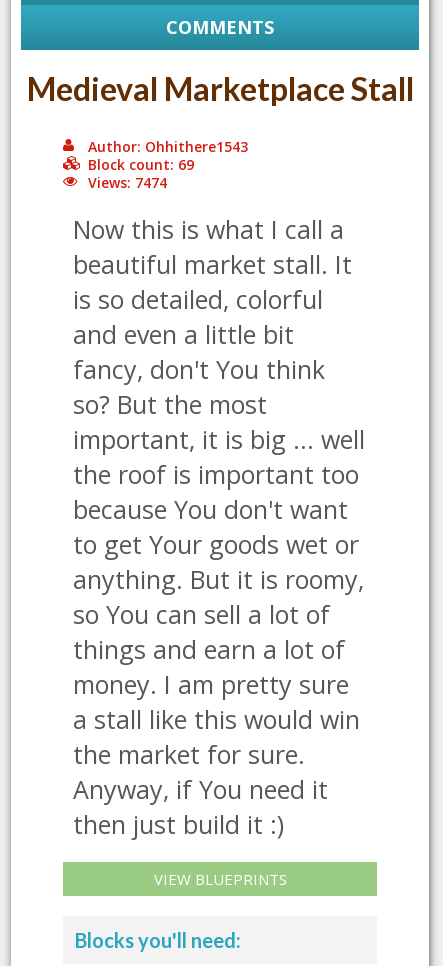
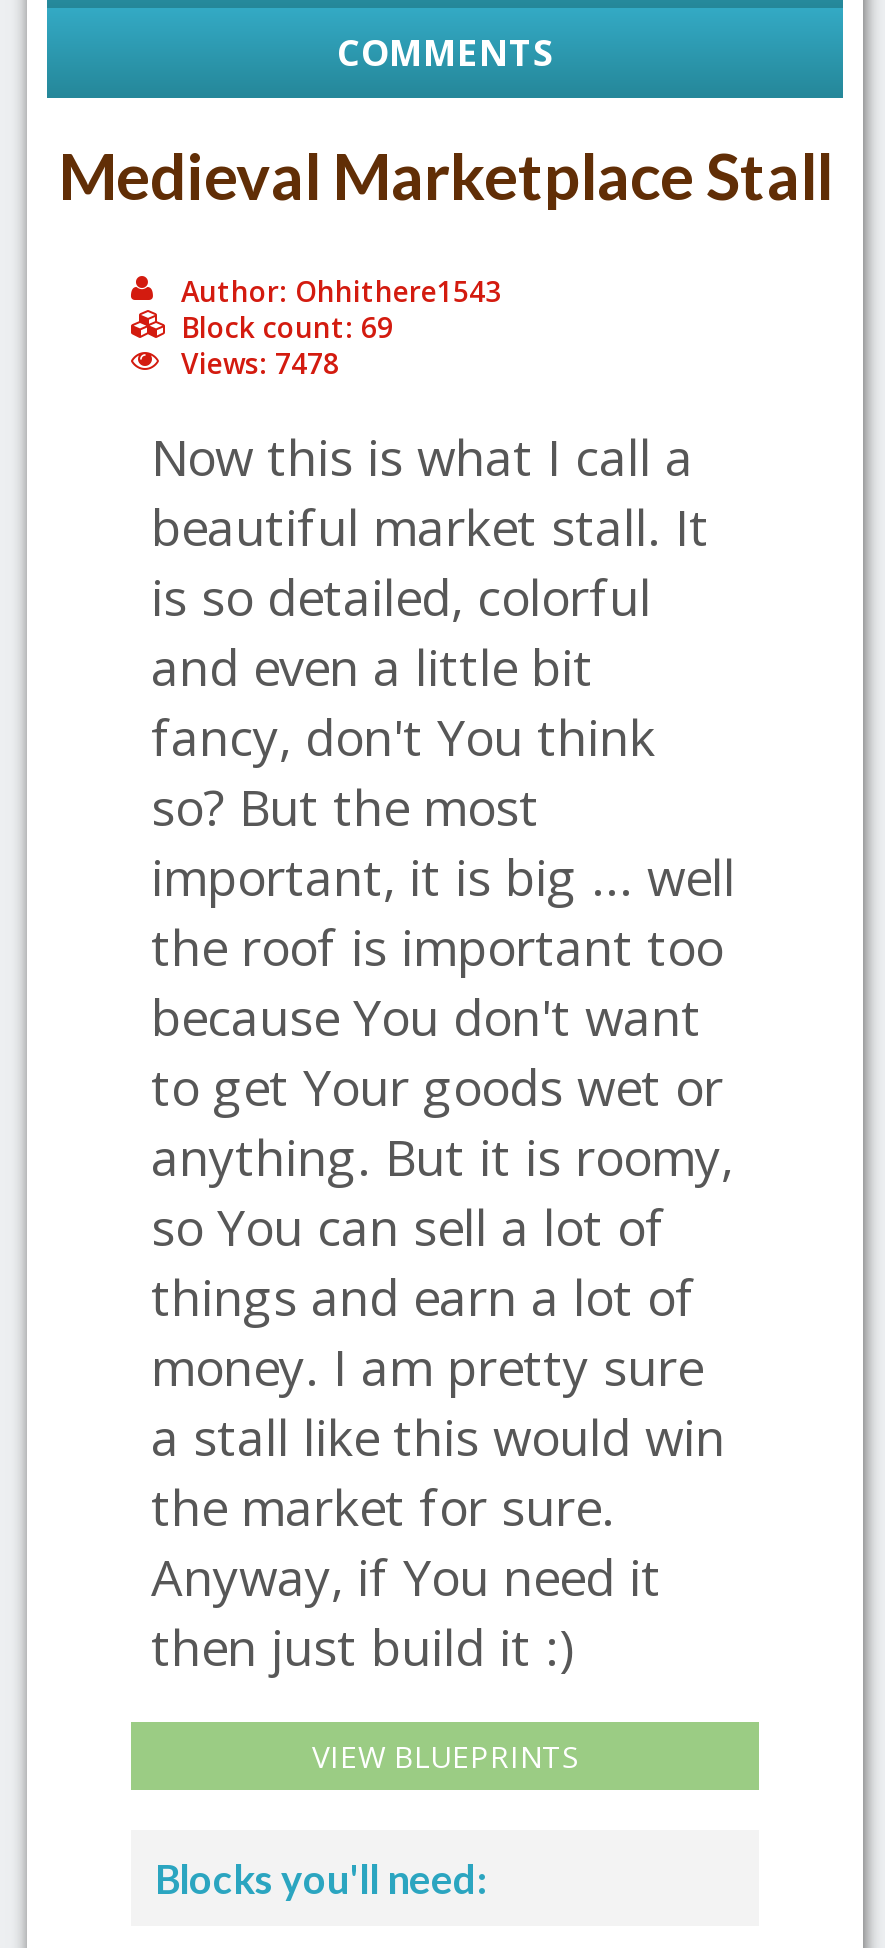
- Views: 7474
+ Views: 7478
